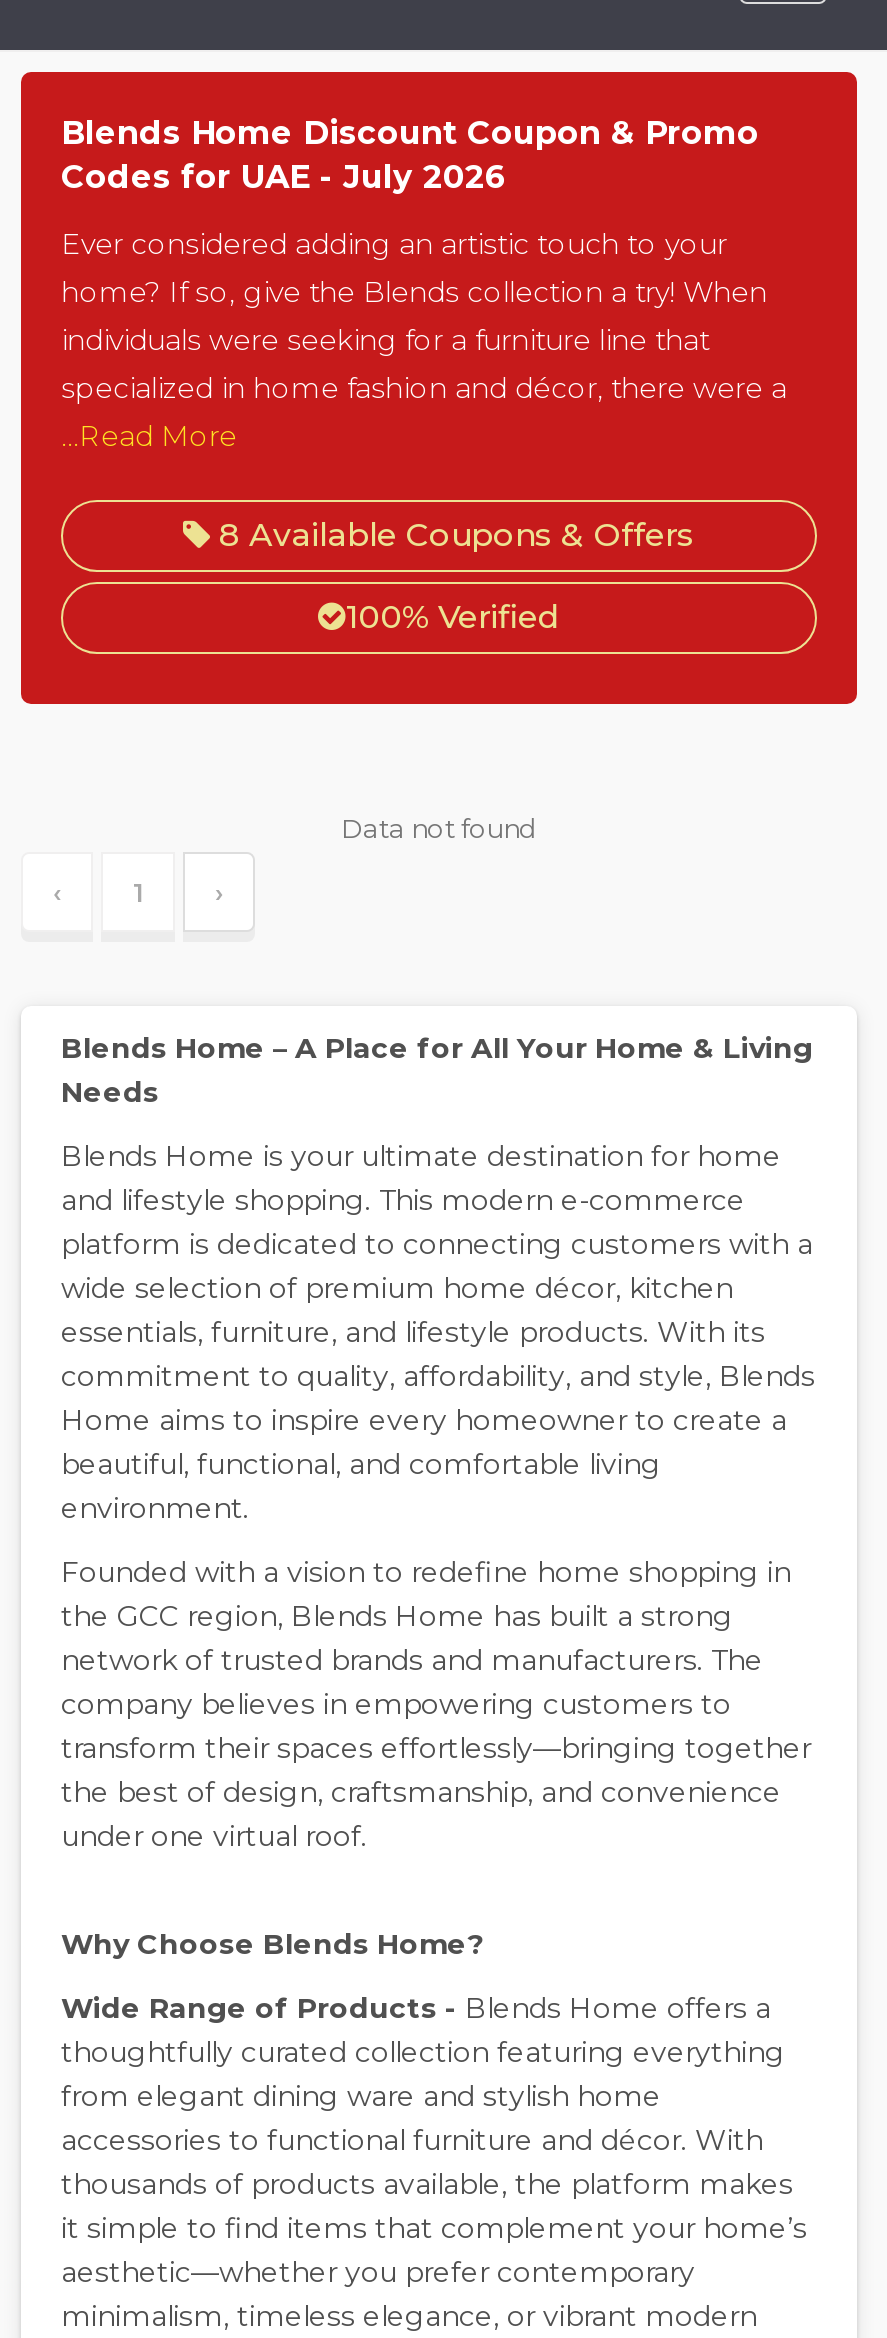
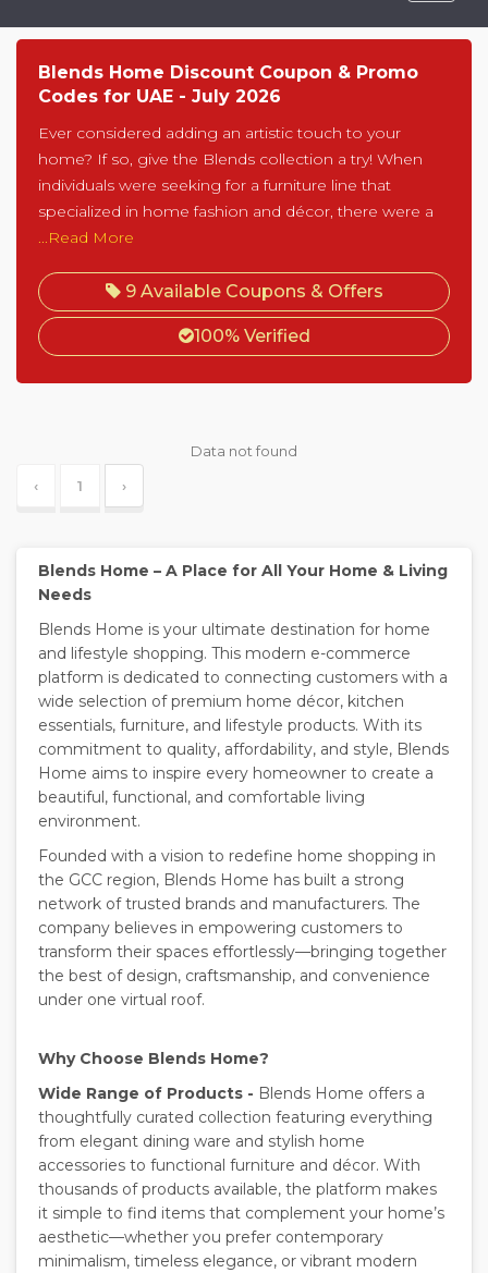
- 8 Available Coupons & Offers
+ 9 Available Coupons & Offers
